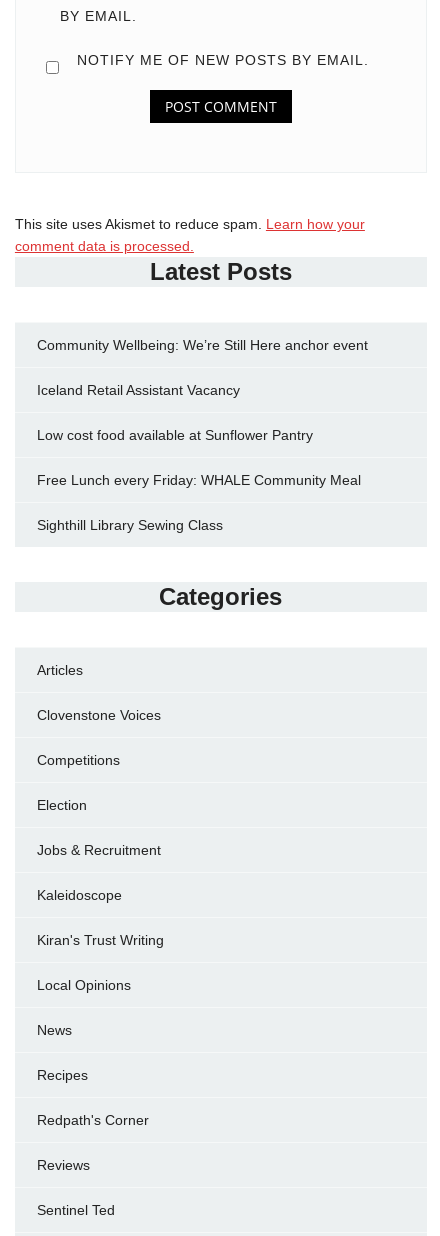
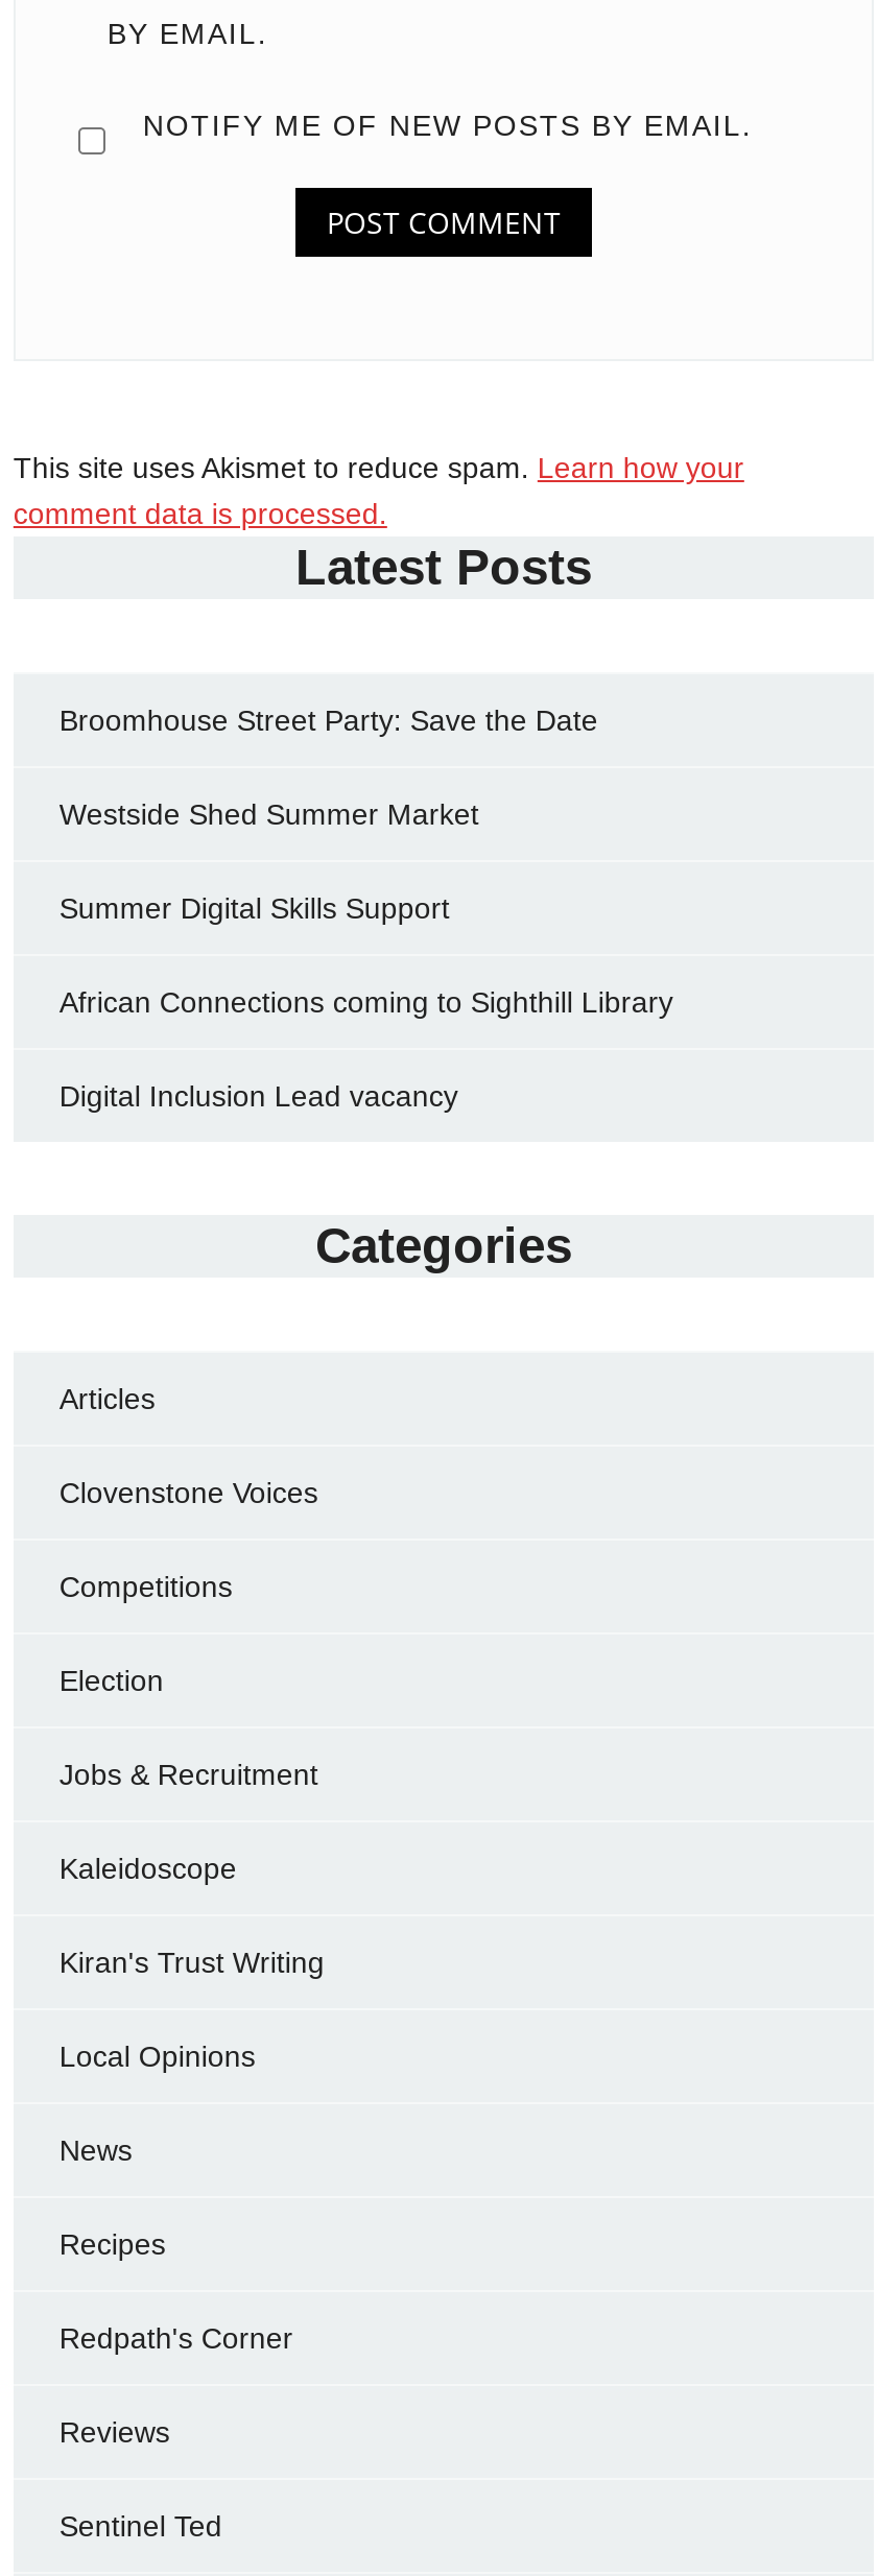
- Community Wellbeing: We’re Still Here anchor event
+ Broomhouse Street Party: Save the Date

- Iceland Retail Assistant Vacancy
+ Westside Shed Summer Market

- Low cost food available at Sunflower Pantry
+ Summer Digital Skills Support

- Free Lunch every Friday: WHALE Community Meal
+ African Connections coming to Sighthill Library

- Sighthill Library Sewing Class
+ Digital Inclusion Lead vacancy
